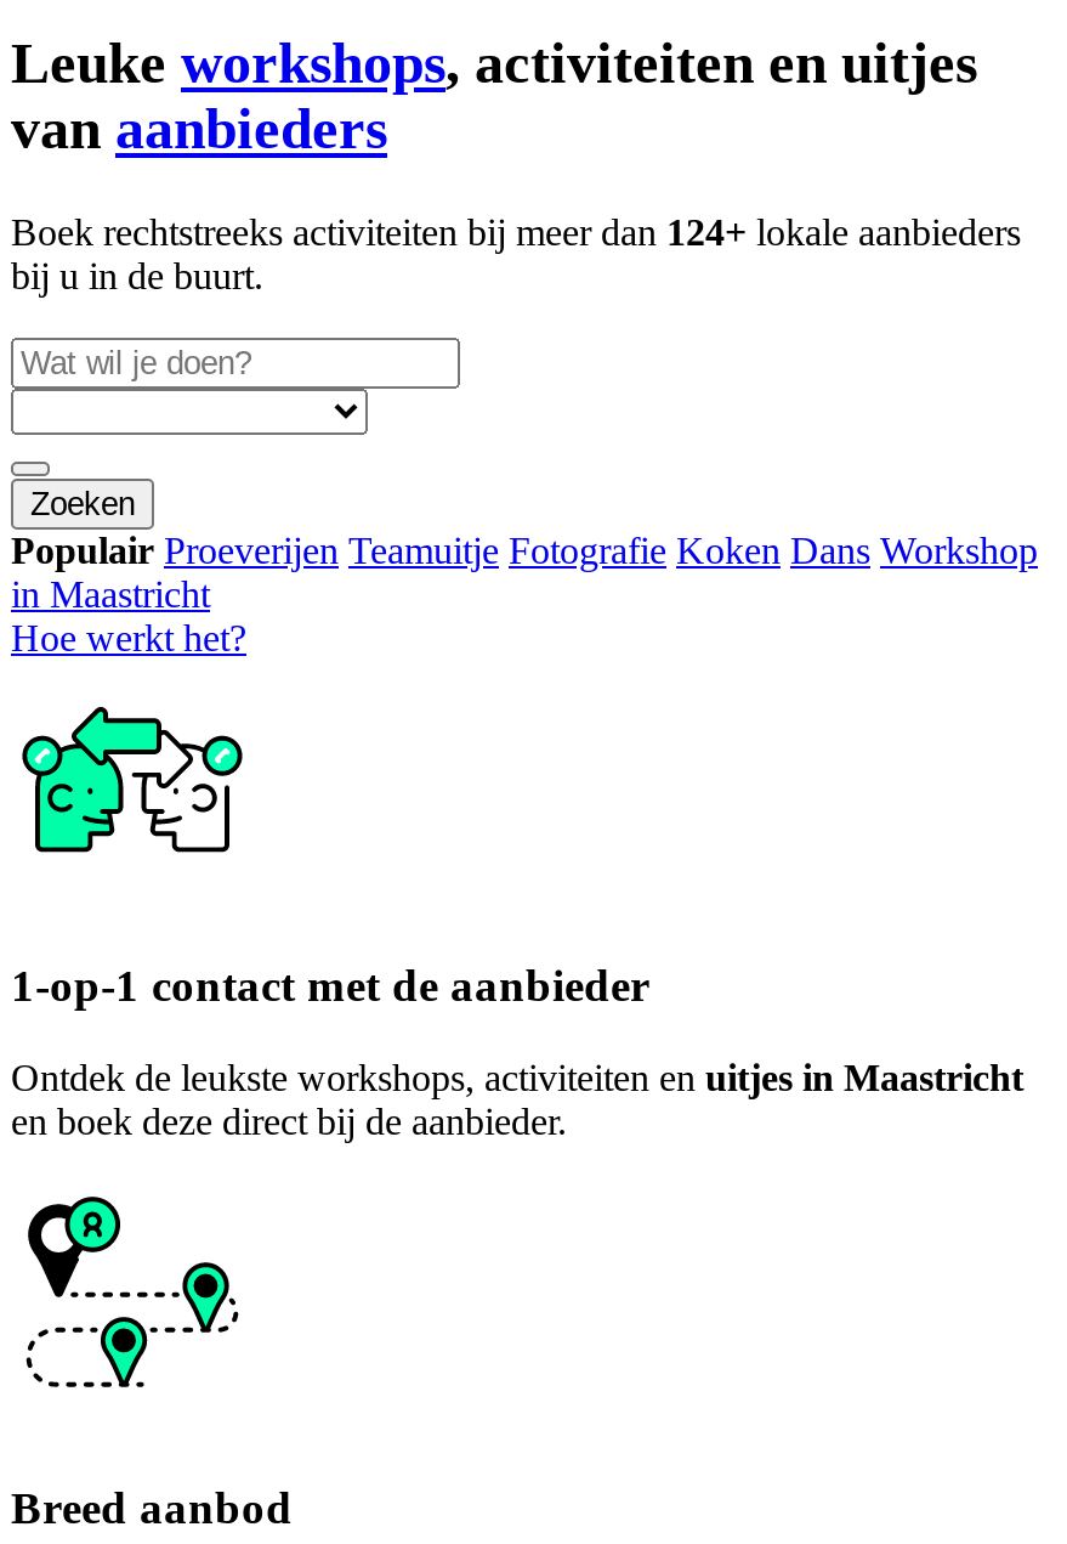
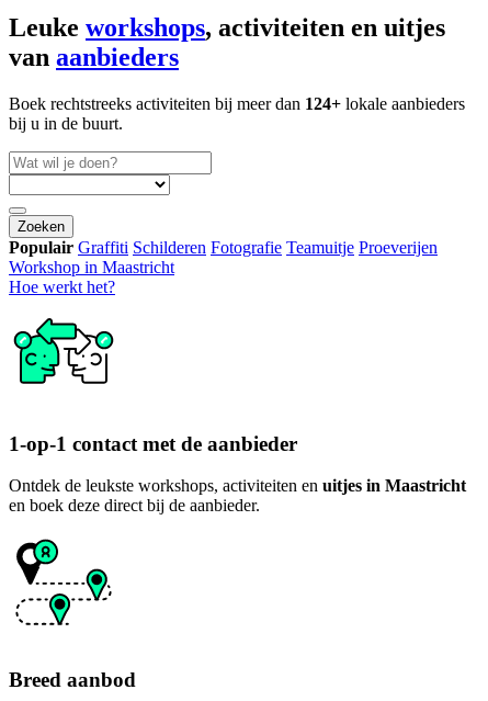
- Populair Proeverijen Teamuitje Fotografie Koken Dans Workshop
- in Maastricht
+ Populair Graffiti Schilderen Fotografie Teamuitje Proeverijen
+ Workshop in Maastricht
